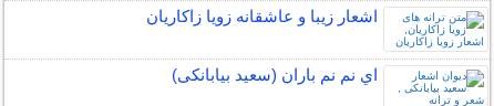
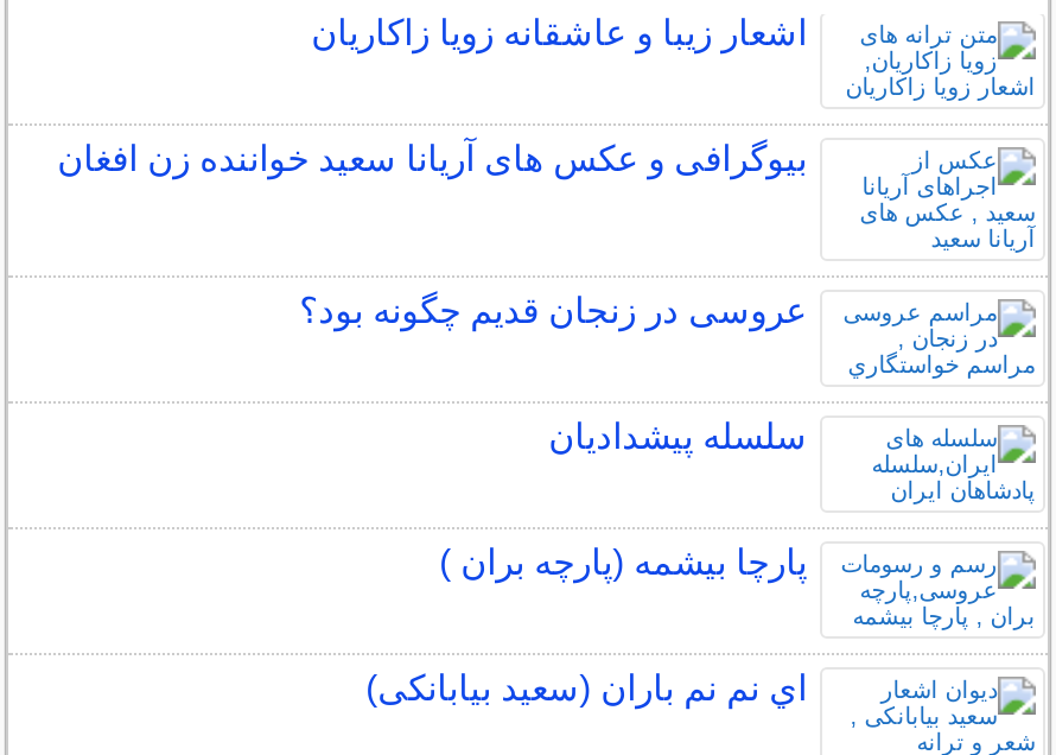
+ [image]
+ بیوگرافی و عکس های آریانا سعید خواننده زن افغان

+ [image]
+ عروسی در زنجان قدیم چگونه بود؟
+ سلسله پیشدادیان
+ پارچا بیشمه (پارچه بران )

+ [image]

+ [image]
